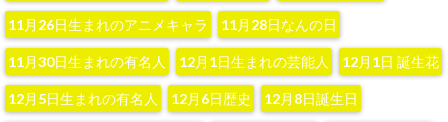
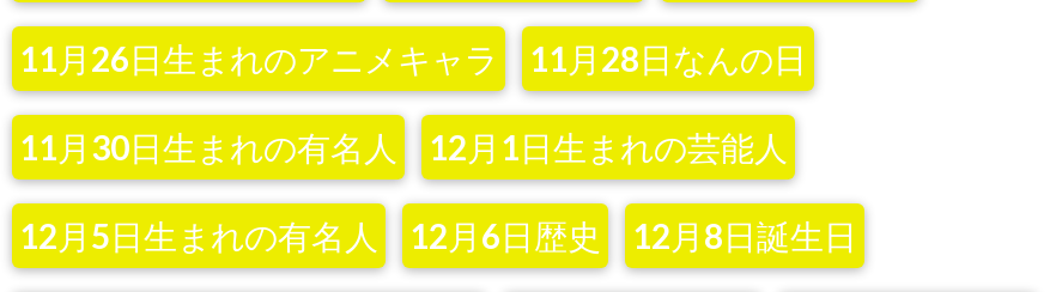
- 12月1日 誕生花
